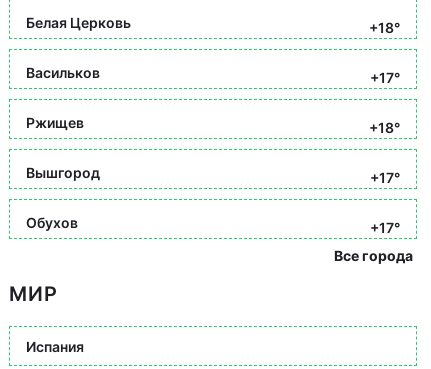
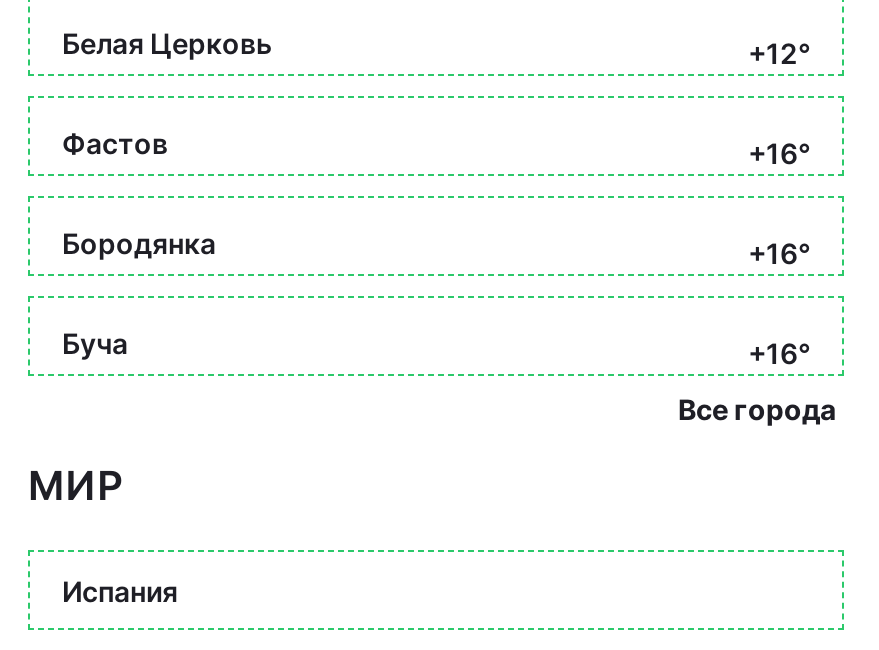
- +18°
- Васильков
- +17°
- Ржищев
- +18°
- Вышгород
- +17°
- Обухов
- +17°
+ +12°
+ Фастов
+ +16°
+ Бородянка
+ +16°
+ Буча
+ +16°
